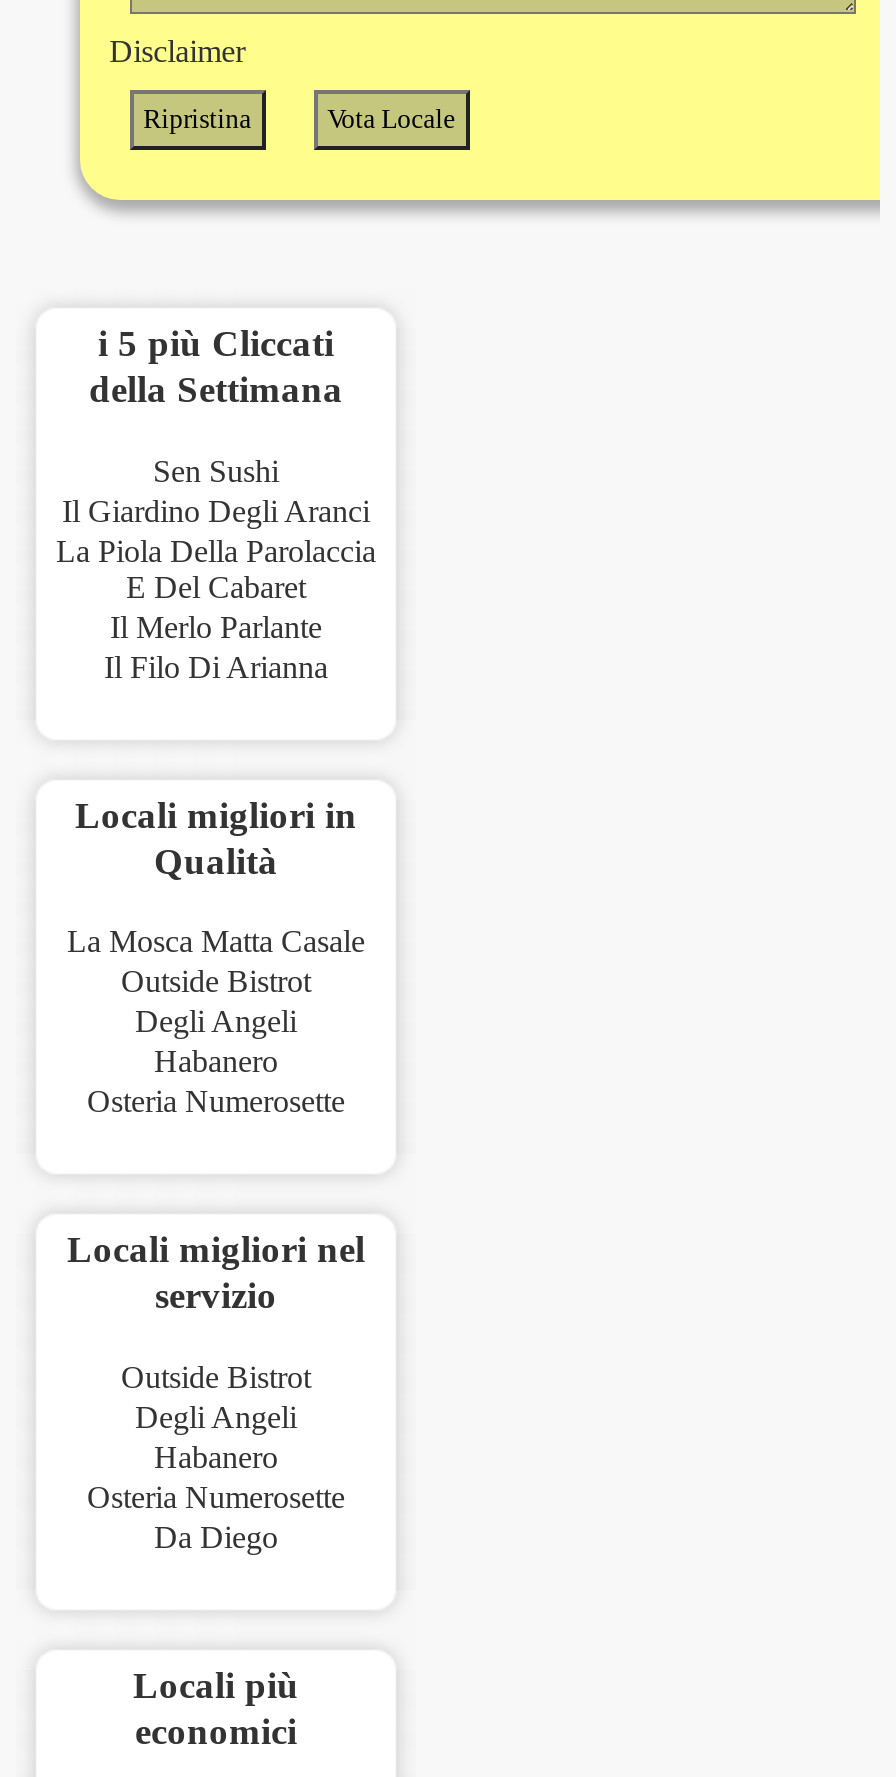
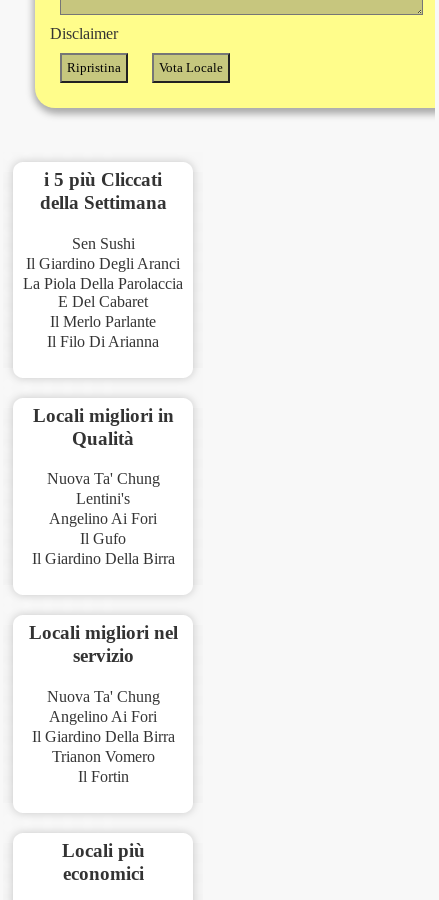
- La Mosca Matta Casale
- Outside Bistrot
- Degli Angeli
- Habanero
- Osteria Numerosette
+ Nuova Ta' Chung
+ Lentini's
+ Angelino Ai Fori
+ Il Gufo
+ Il Giardino Della Birra

- Outside Bistrot
- Degli Angeli
- Habanero
- Osteria Numerosette
- Da Diego
+ Nuova Ta' Chung
+ Angelino Ai Fori
+ Il Giardino Della Birra
+ Trianon Vomero
+ Il Fortin
